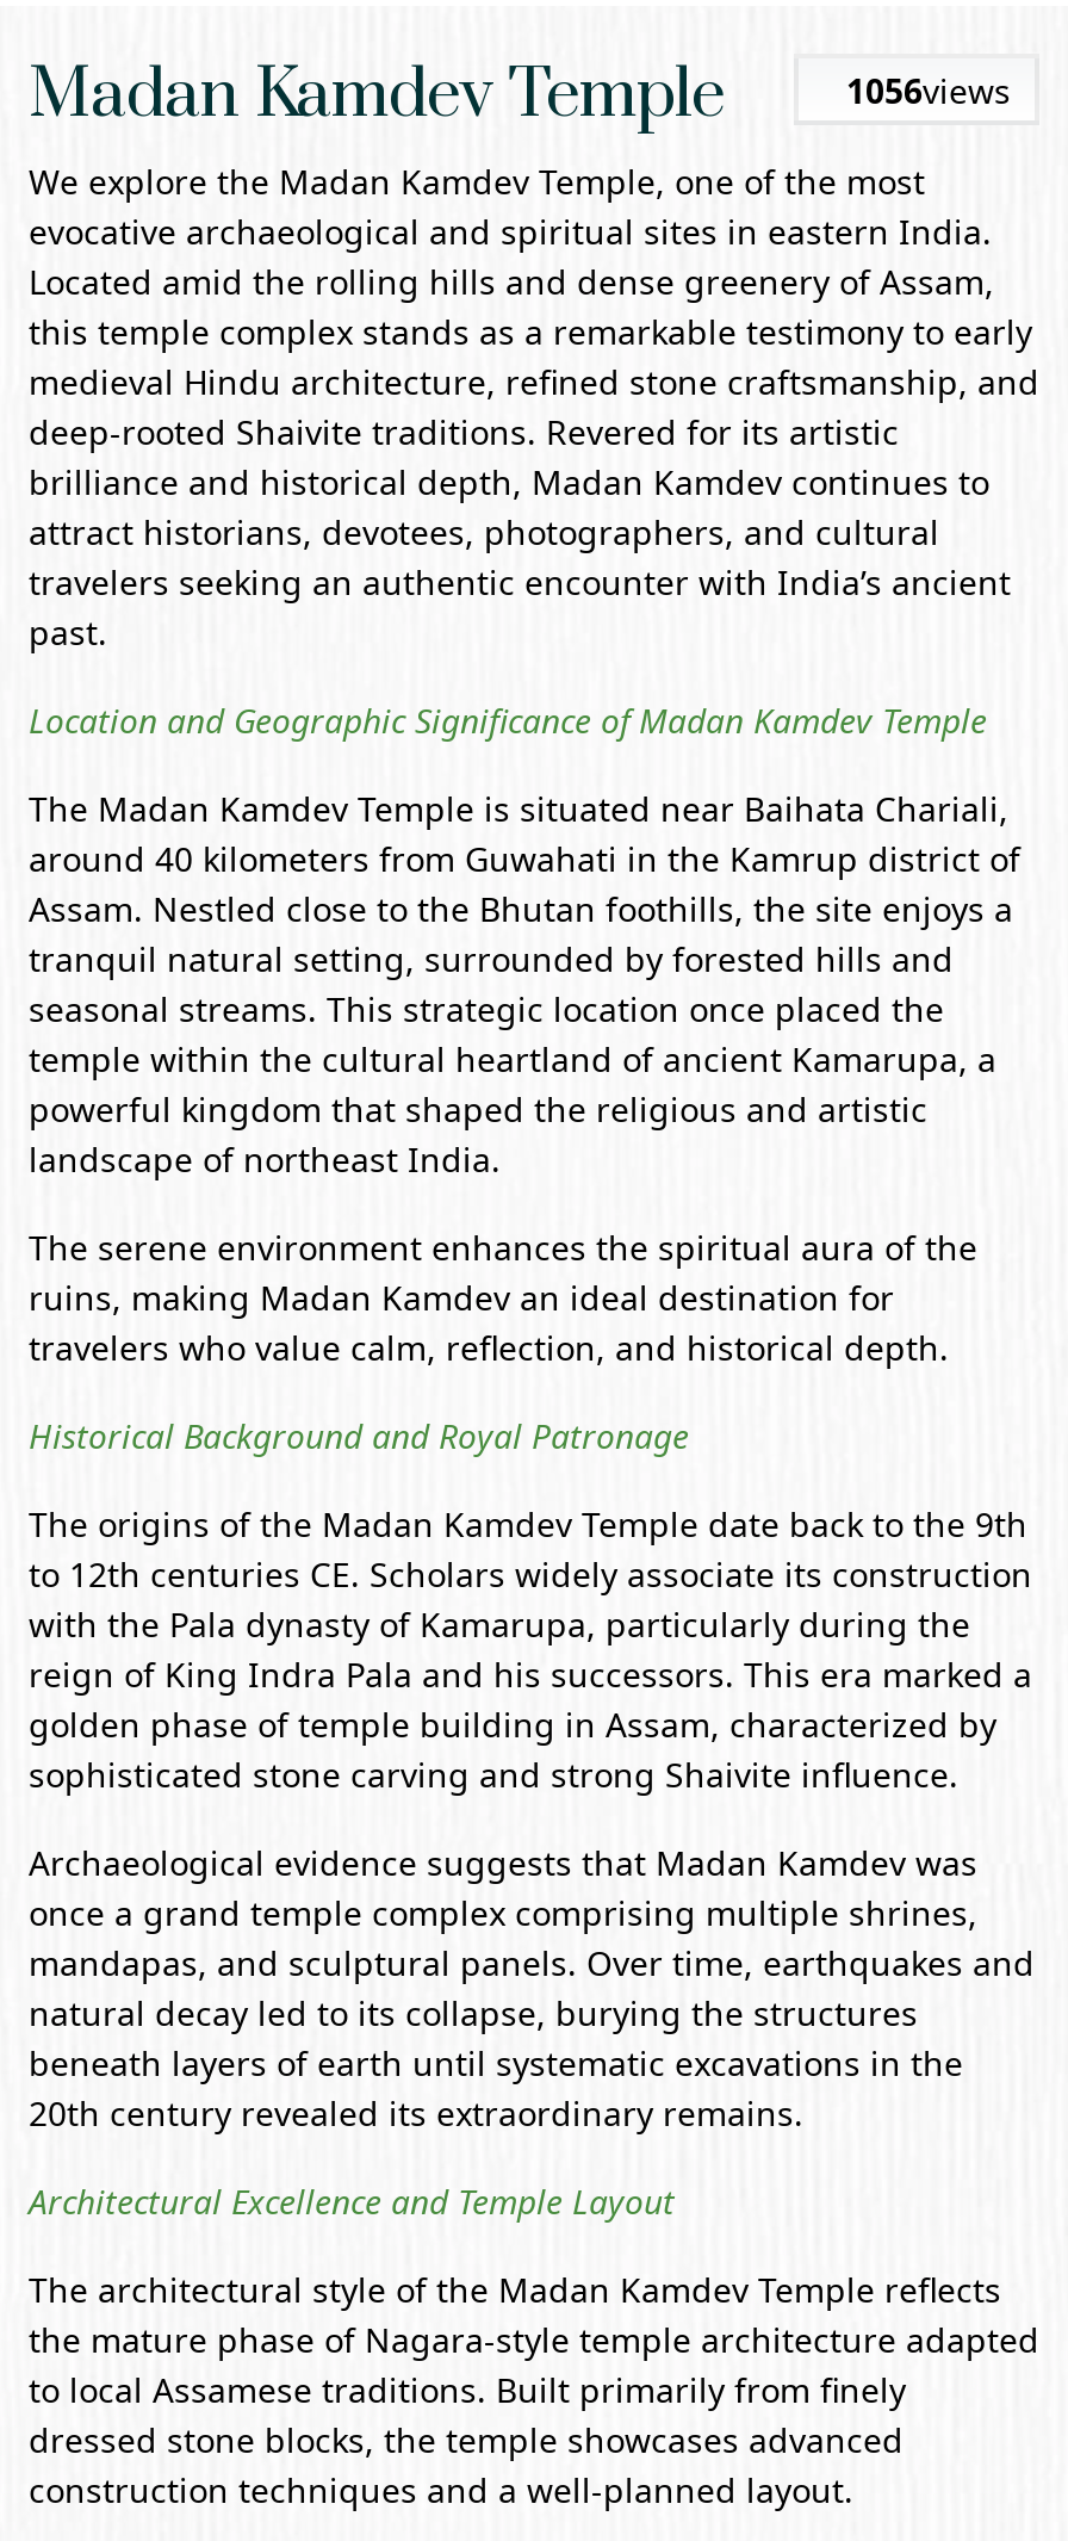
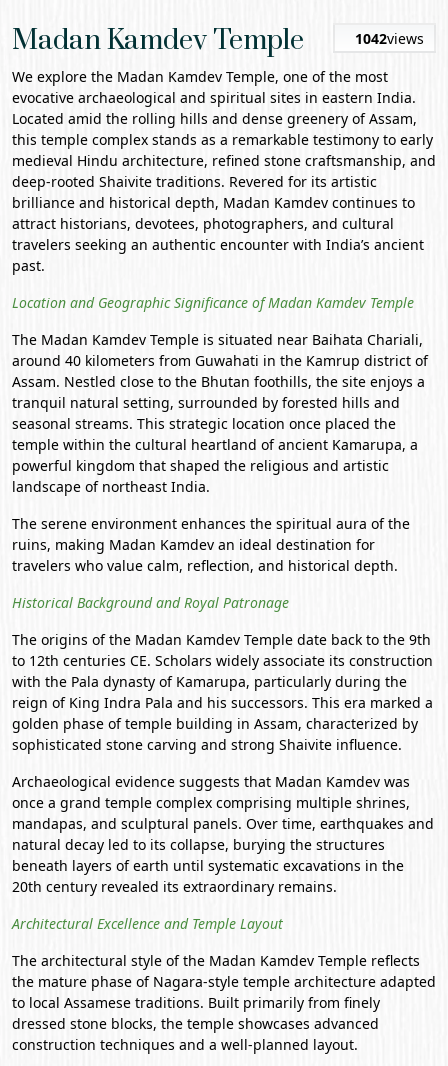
- 1056views
+ 1042views
